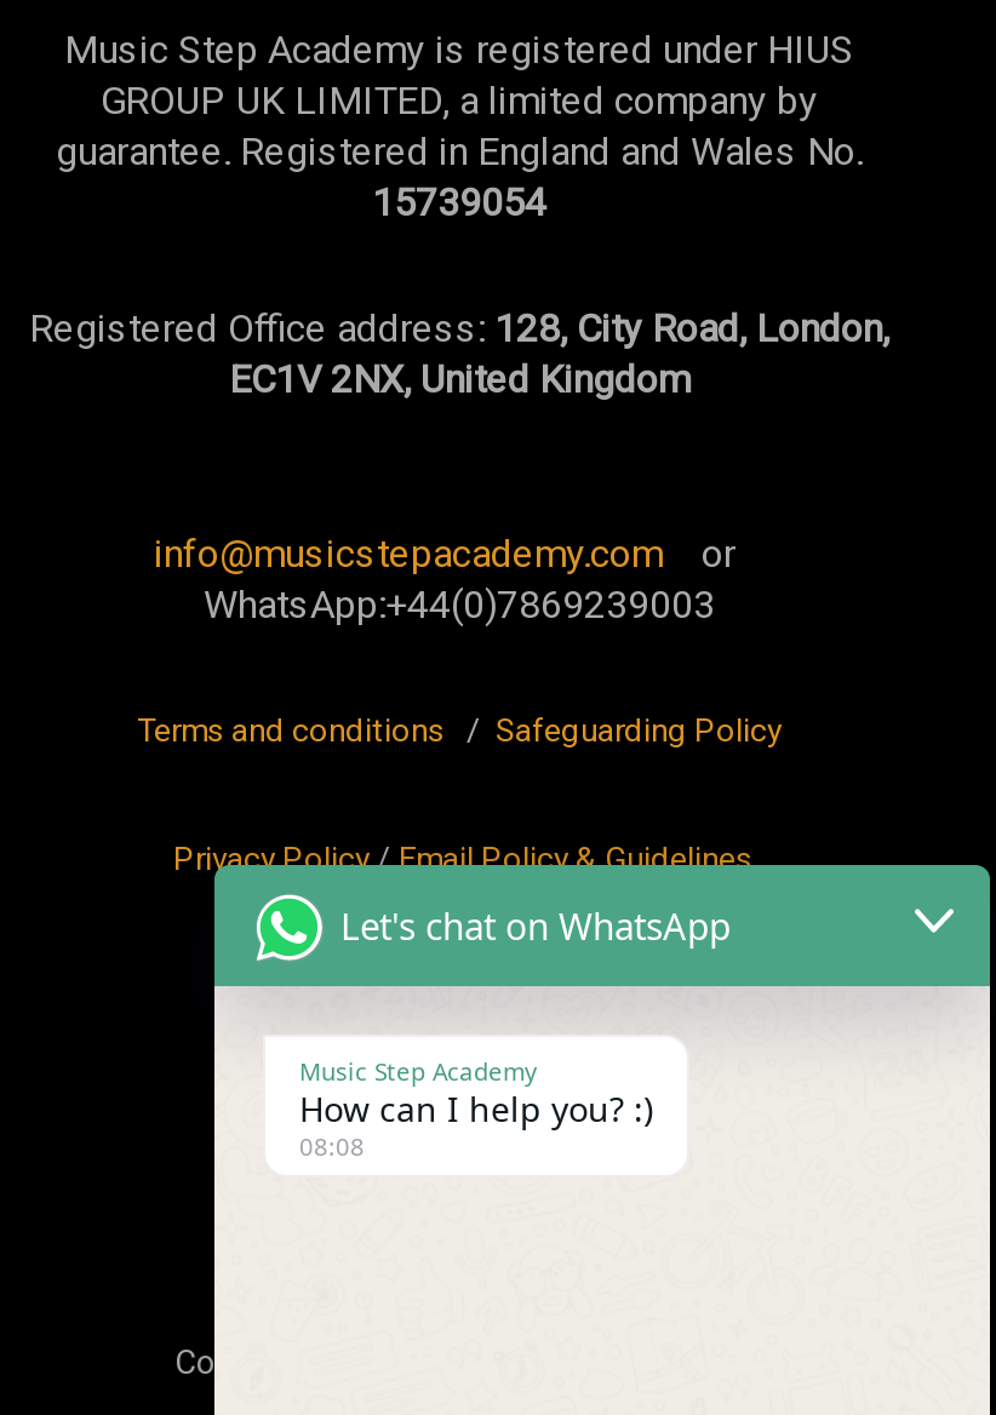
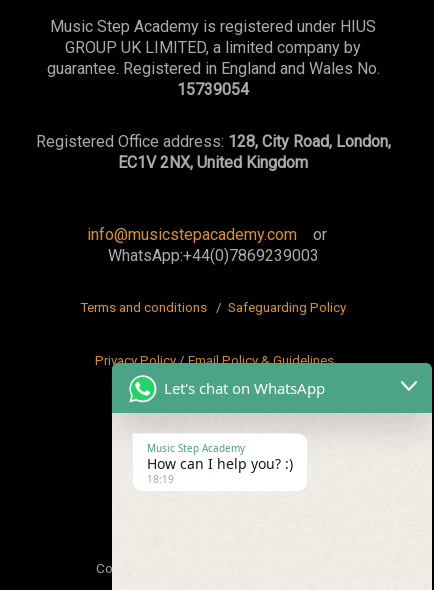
- 08:08
+ 18:19
